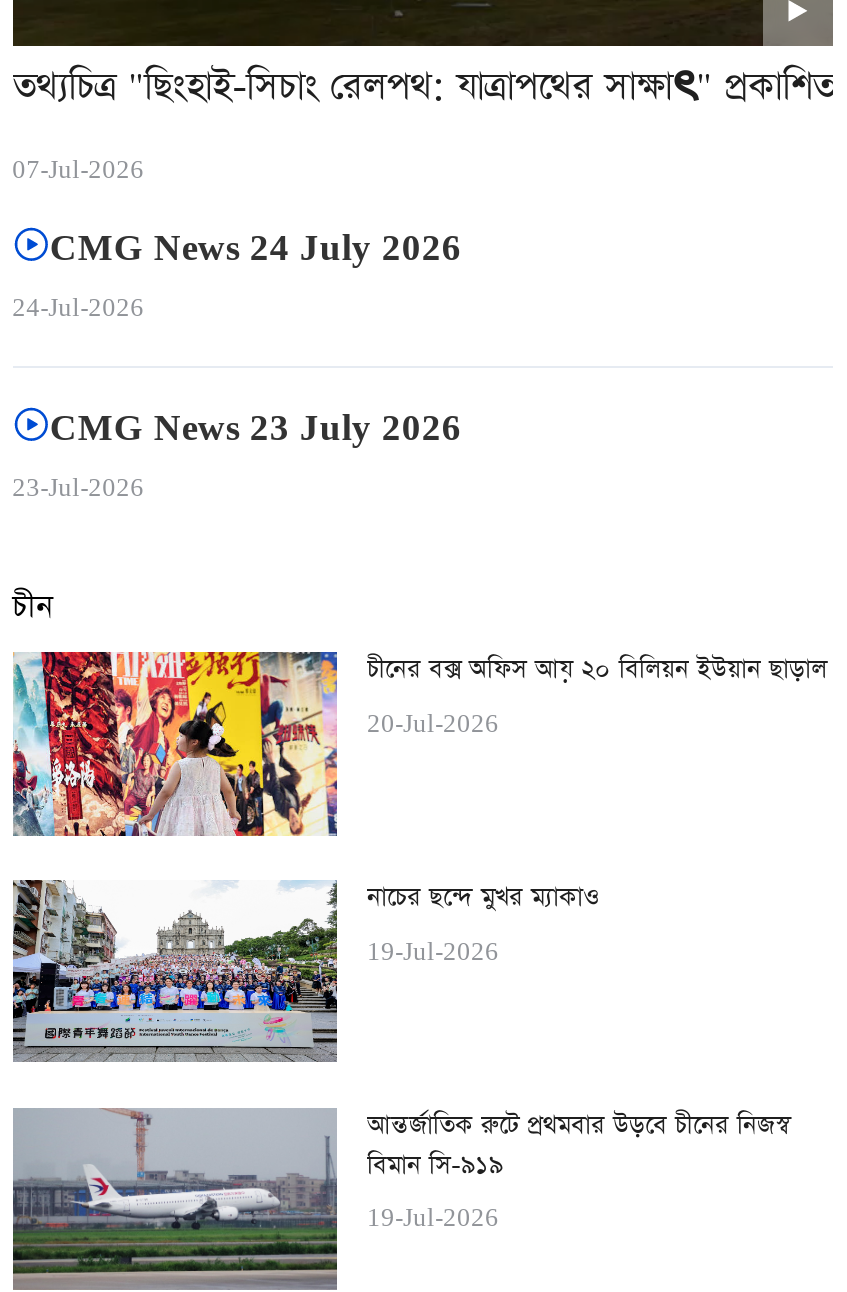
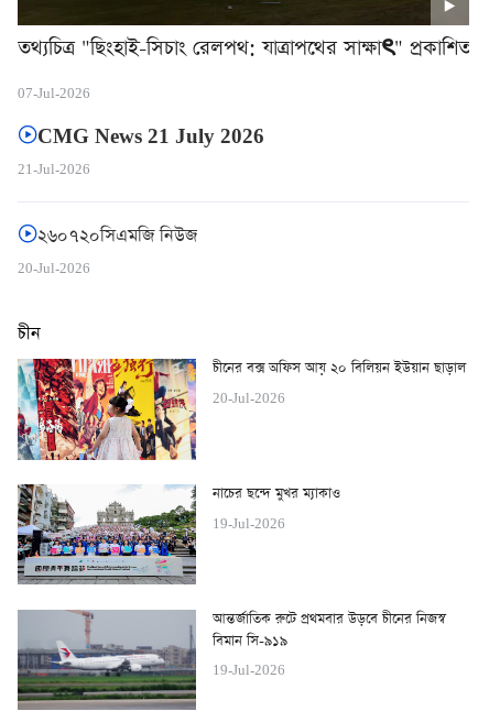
- CMG News 24 July 2026
- 24-Jul-2026
+ CMG News 21 July 2026
+ 21-Jul-2026

- CMG News 23 July 2026
- 23-Jul-2026
+ ২৬০৭২০সিএমজি নিউজ
+ 20-Jul-2026
